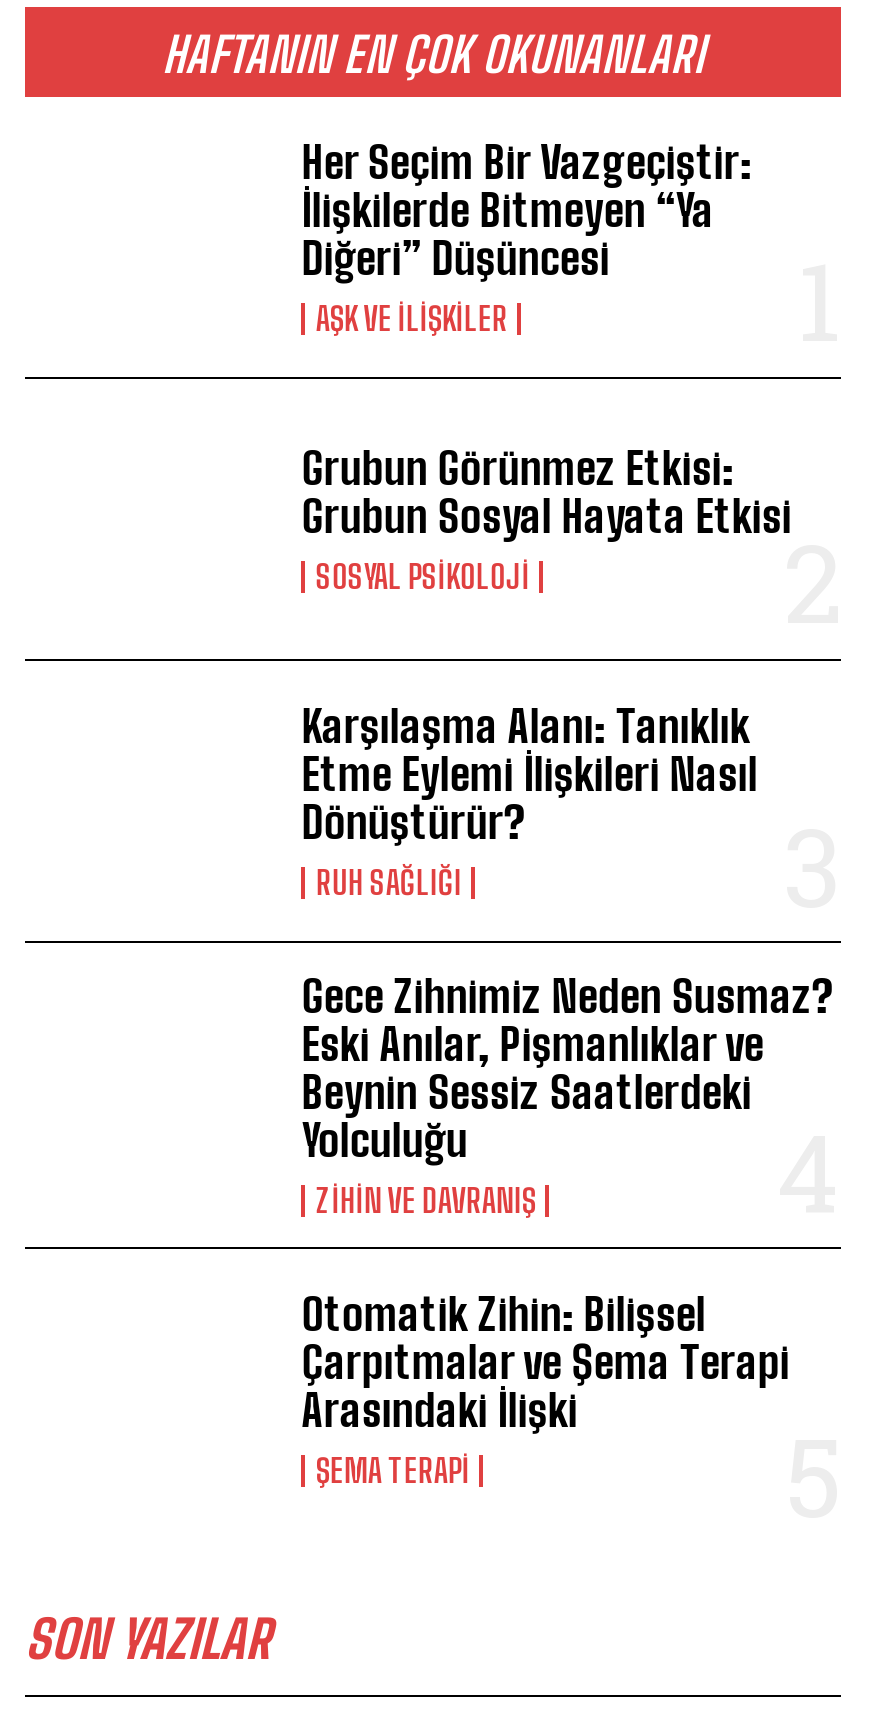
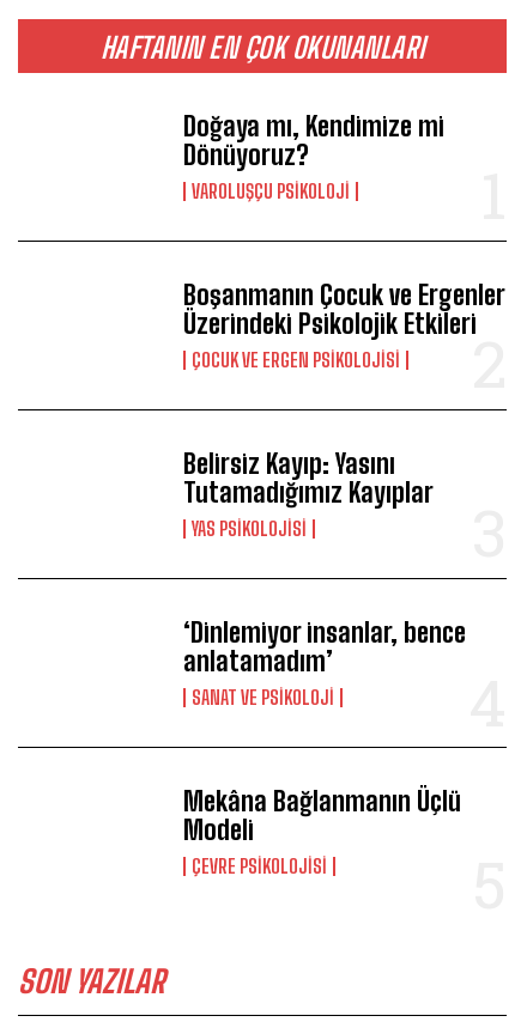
- Her Seçim Bir Vazgeçiştir:
- İlişkilerde Bitmeyen “Ya
- Diğeri” Düşüncesi
- AŞK VE İLIŞKILER
+ Doğaya mı, Kendimize mi
+ Dönüyoruz?
+ VAROLUŞÇU PSIKOLOJI

- Grubun Görünmez Etkisi:
- Grubun Sosyal Hayata Etkisi
- SOSYAL PSIKOLOJI
+ Boşanmanın Çocuk ve Ergenler
+ Üzerindeki Psikolojik Etkileri
+ ÇOCUK VE ERGEN PSIKOLOJISI

- Karşılaşma Alanı: Tanıklık
- Etme Eylemi İlişkileri Nasıl
- Dönüştürür?
- RUH SAĞLIĞI
+ Belirsiz Kayıp: Yasını
+ Tutamadığımız Kayıplar
+ YAS PSIKOLOJISI

- Gece Zihnimiz Neden Susmaz?
- Eski Anılar, Pişmanlıklar ve
- Beynin Sessiz Saatlerdeki
- Yolculuğu
- ZIHIN VE DAVRANIŞ
+ ‘Dinlemiyor insanlar, bence
+ anlatamadım’
+ SANAT VE PSIKOLOJI

- Otomatik Zihin: Bilişsel
- Çarpıtmalar ve Şema Terapi
- Arasındaki İlişki
- ŞEMA TERAPI
+ Mekâna Bağlanmanın Üçlü
+ Modeli
+ ÇEVRE PSIKOLOJISI
